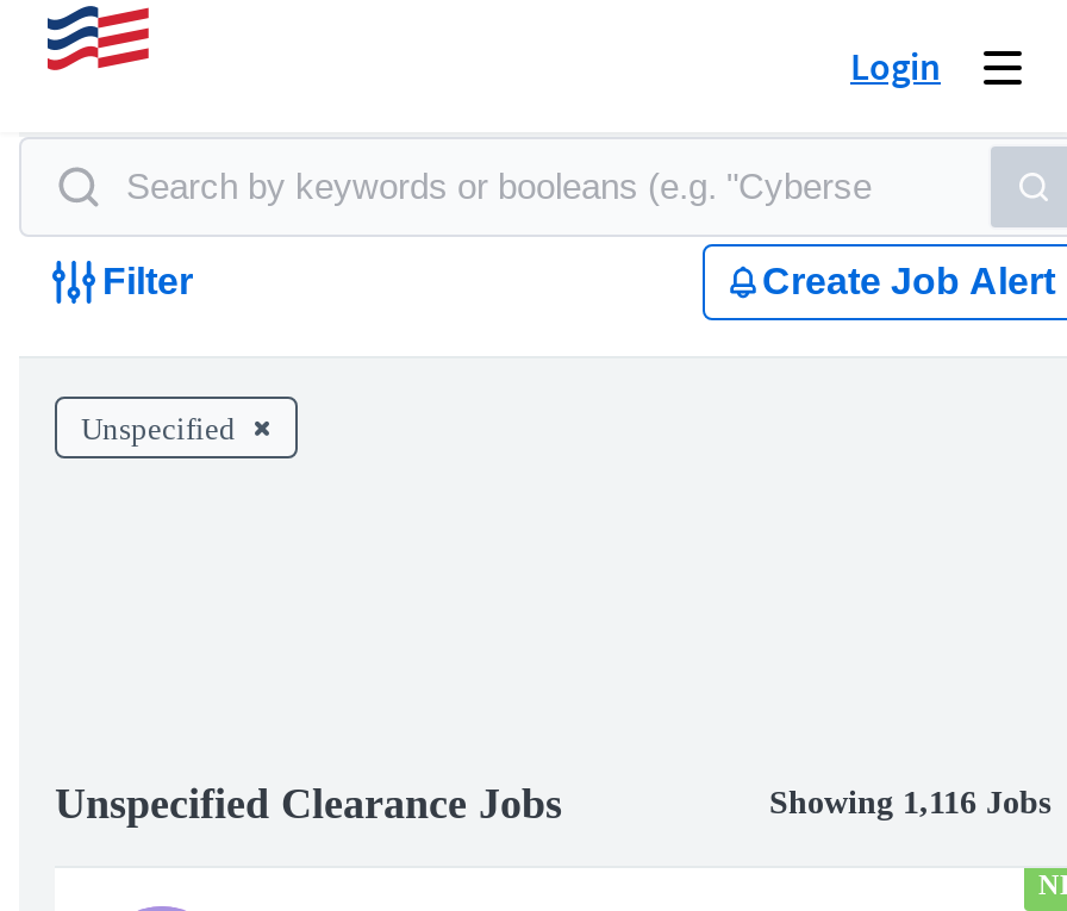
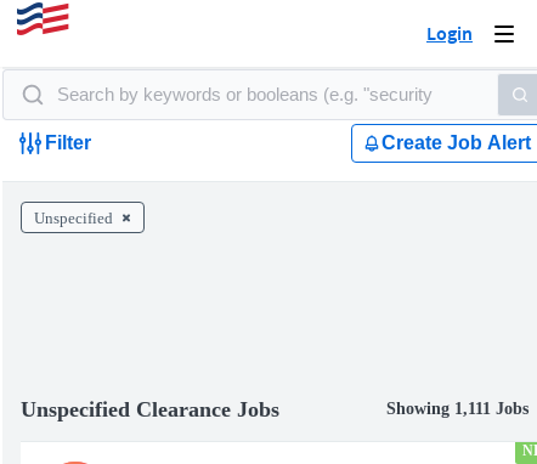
- Showing 1,116 Jobs
+ Showing 1,111 Jobs
